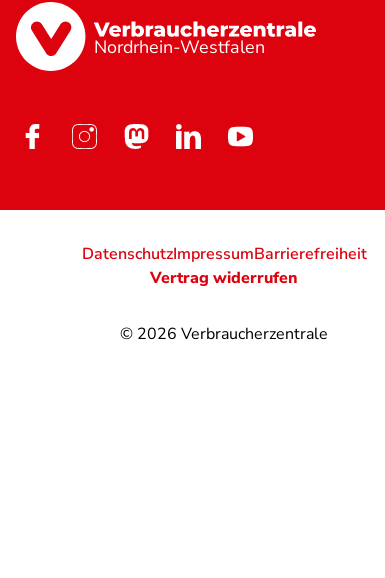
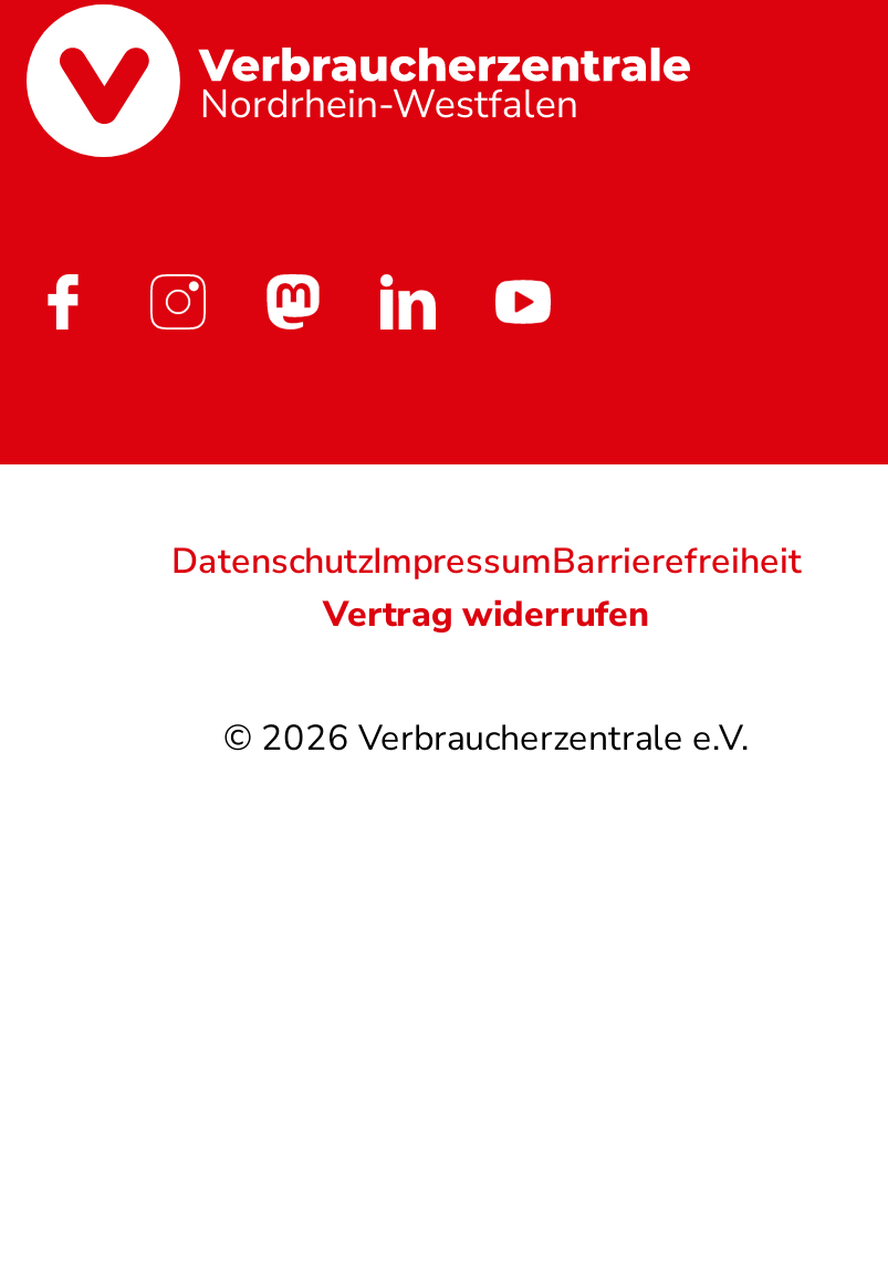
- © 2026 Verbraucherzentrale
+ © 2026 Verbraucherzentrale e.V.
